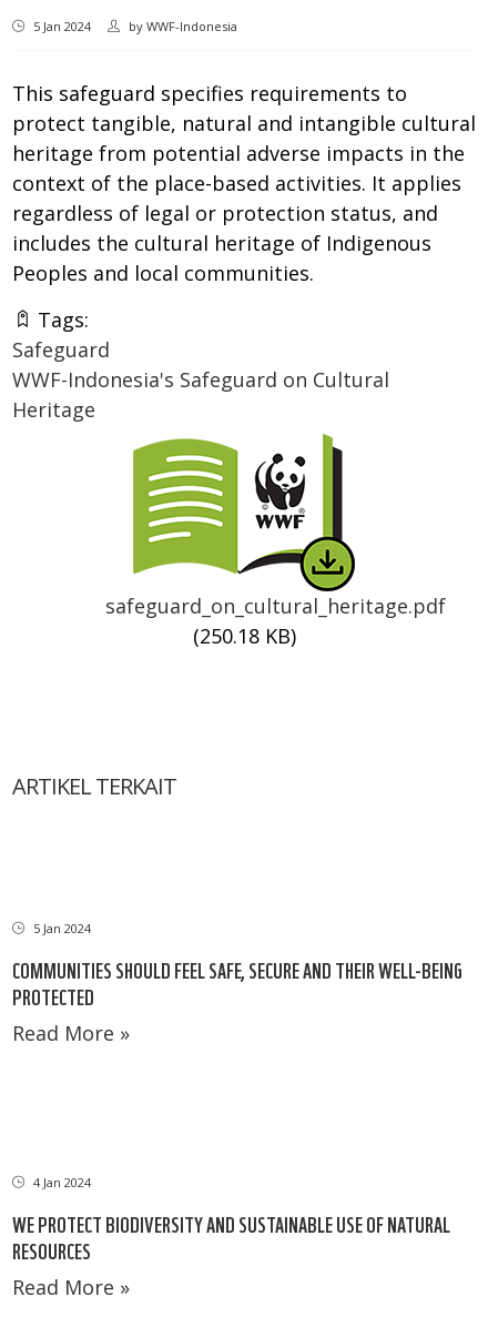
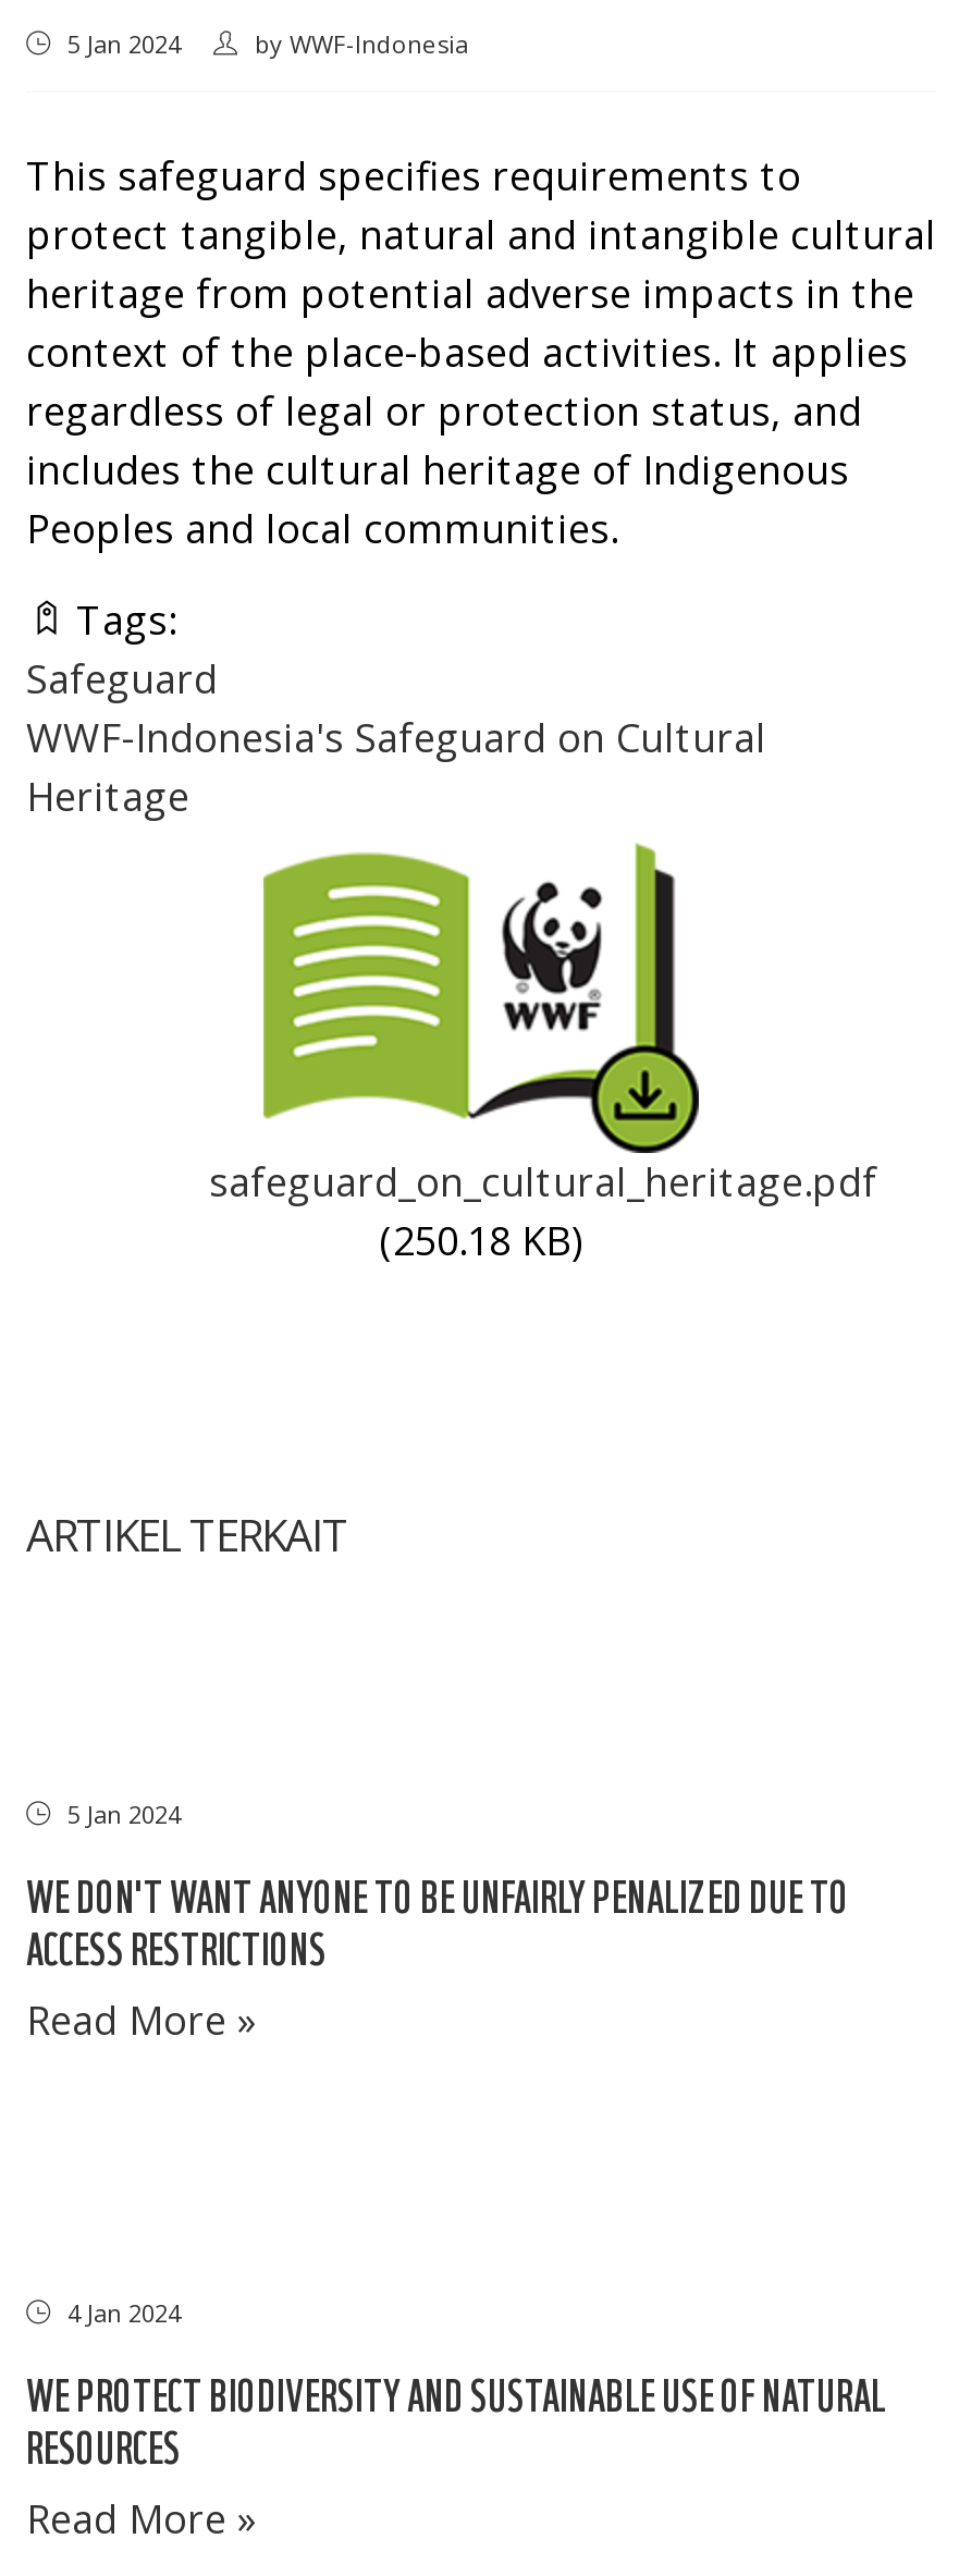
- COMMUNITIES SHOULD FEEL SAFE, SECURE AND THEIR WELL-BEING
- PROTECTED
+ WE DON'T WANT ANYONE TO BE UNFAIRLY PENALIZED DUE TO
+ ACCESS RESTRICTIONS
